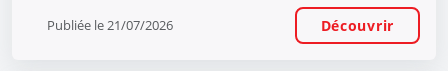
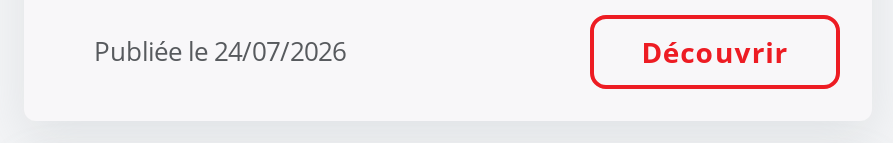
- Publiée le 21/07/2026
+ Publiée le 24/07/2026
